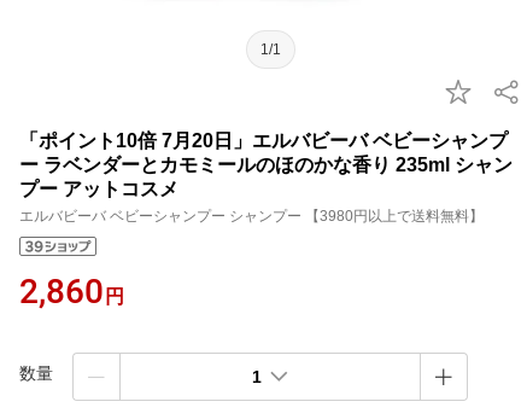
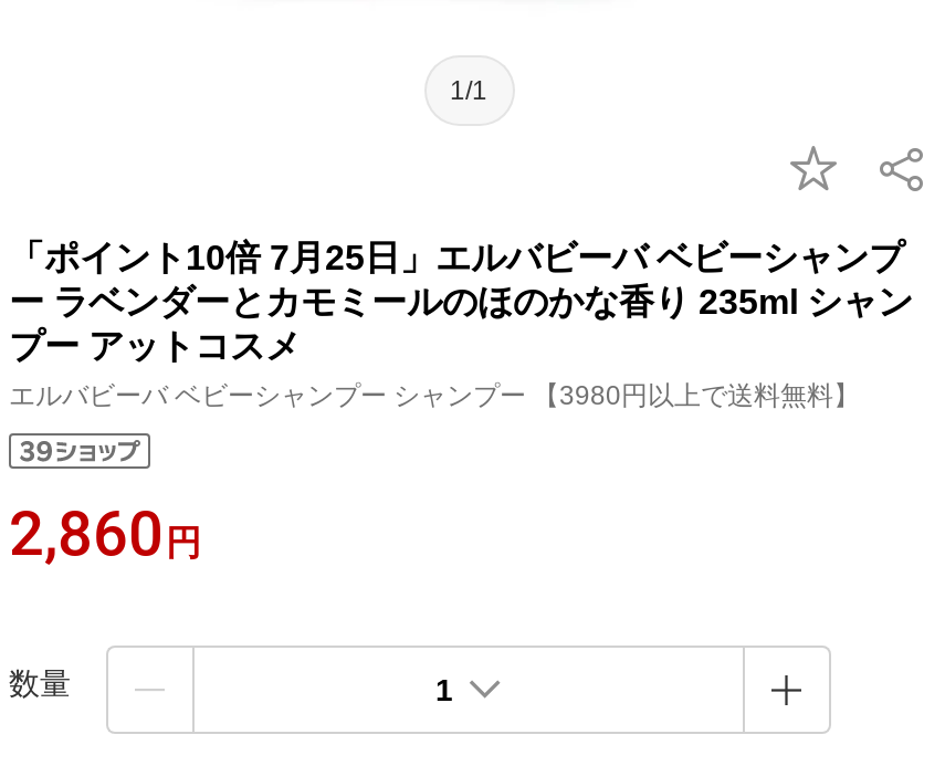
- 「ポイント10倍 7月20日」エルバビーバ ベビーシャンプ
+ 「ポイント10倍 7月25日」エルバビーバ ベビーシャンプ
